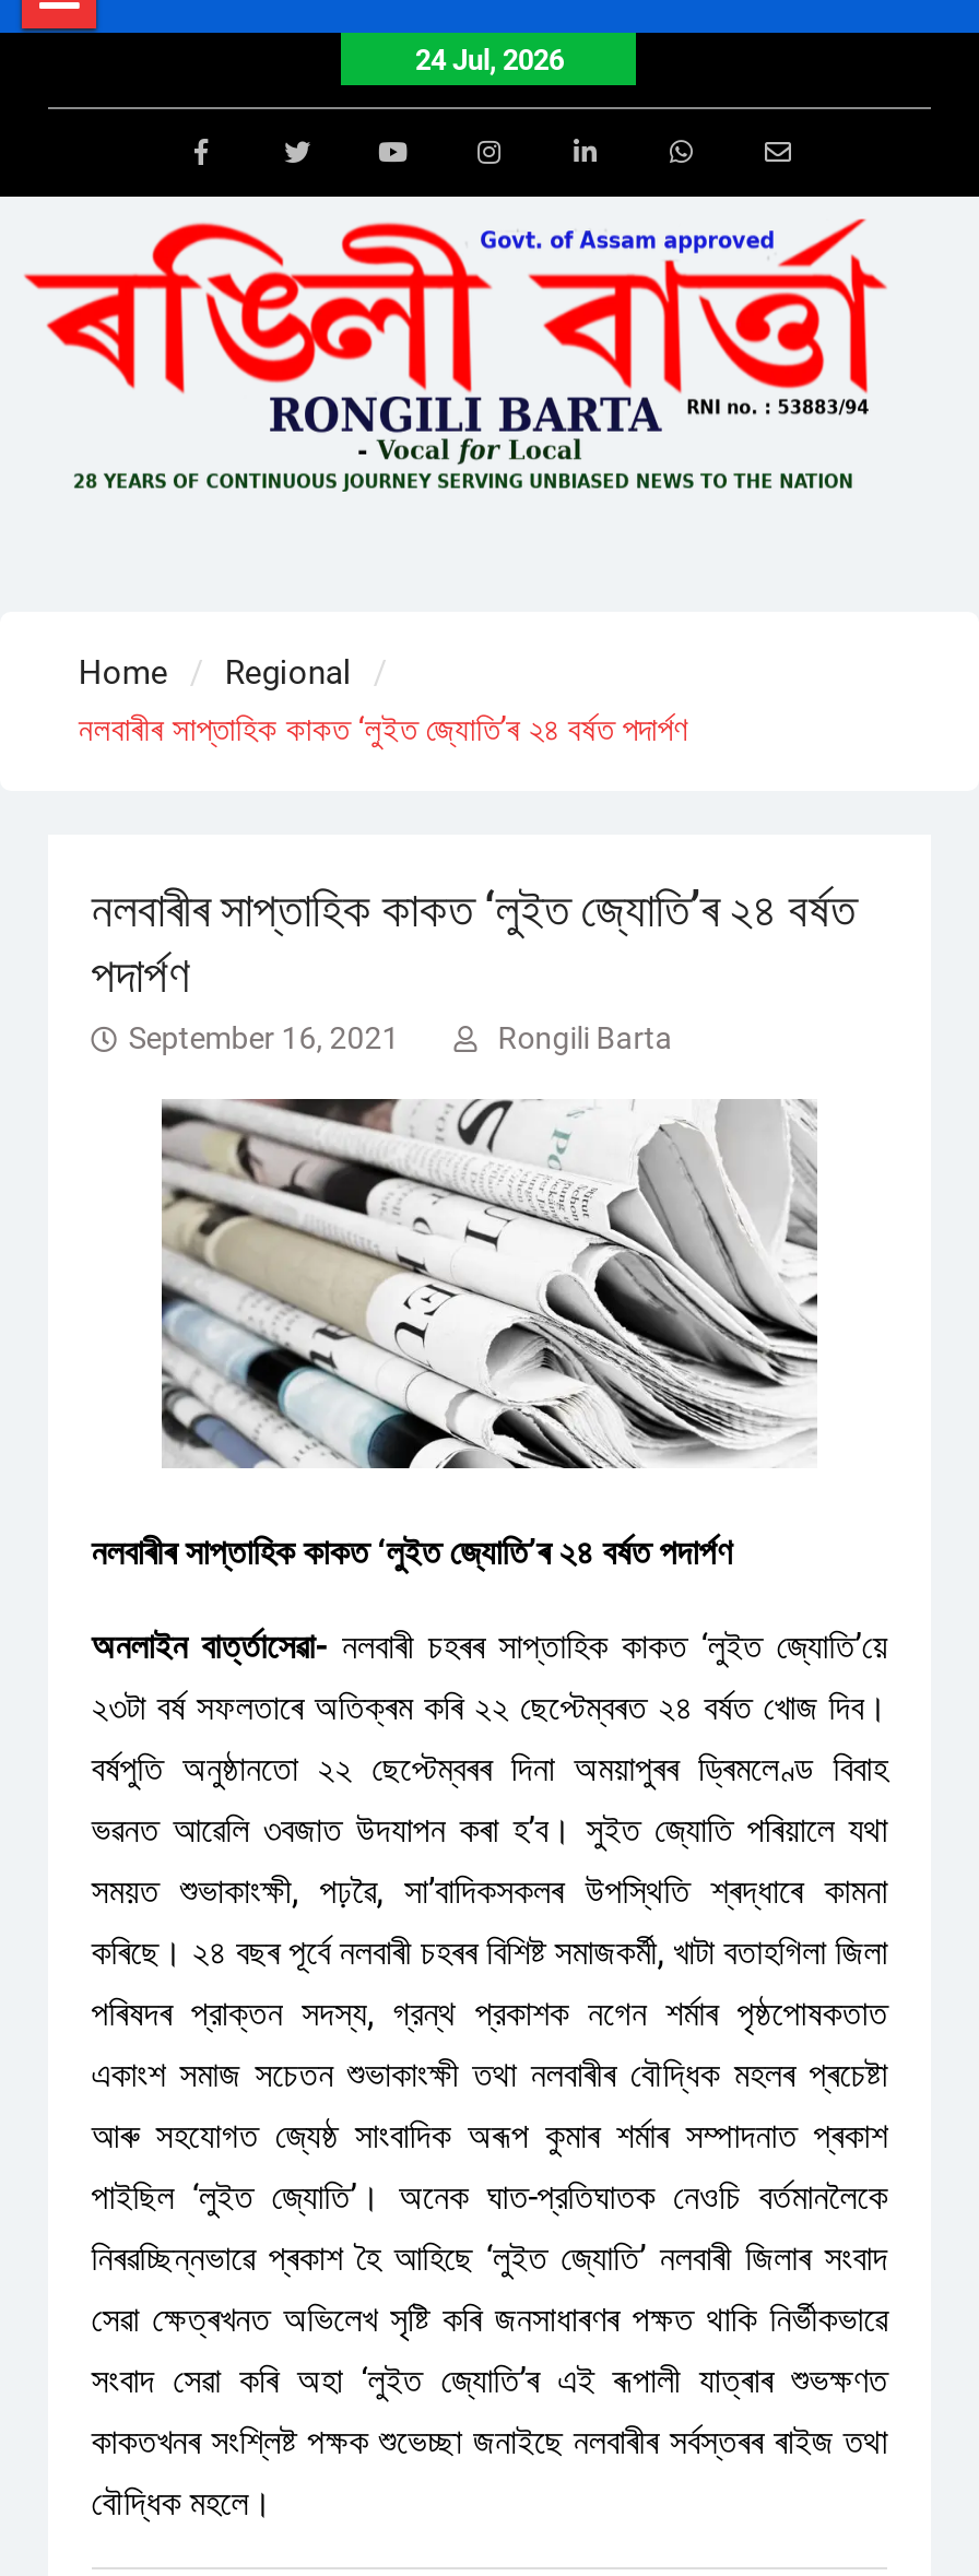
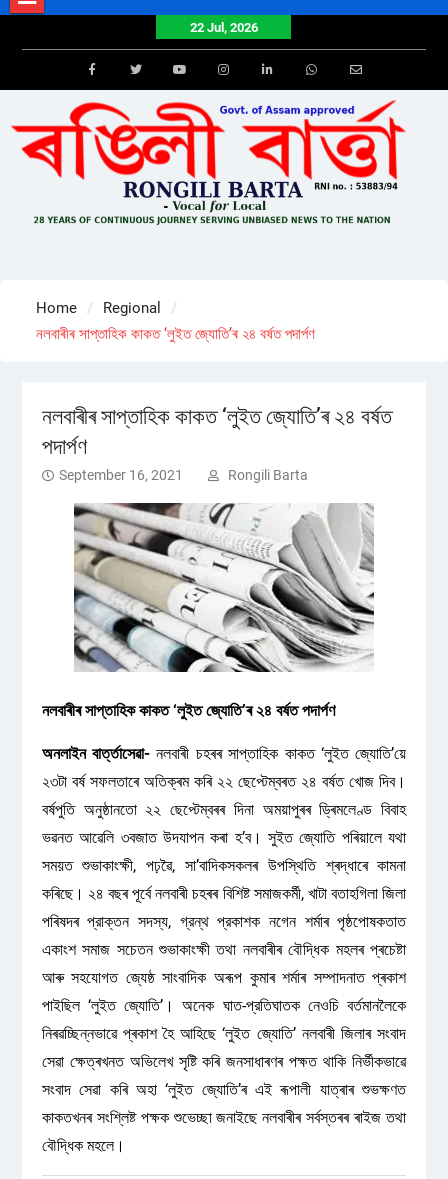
- 24 Jul, 2026
+ 22 Jul, 2026
